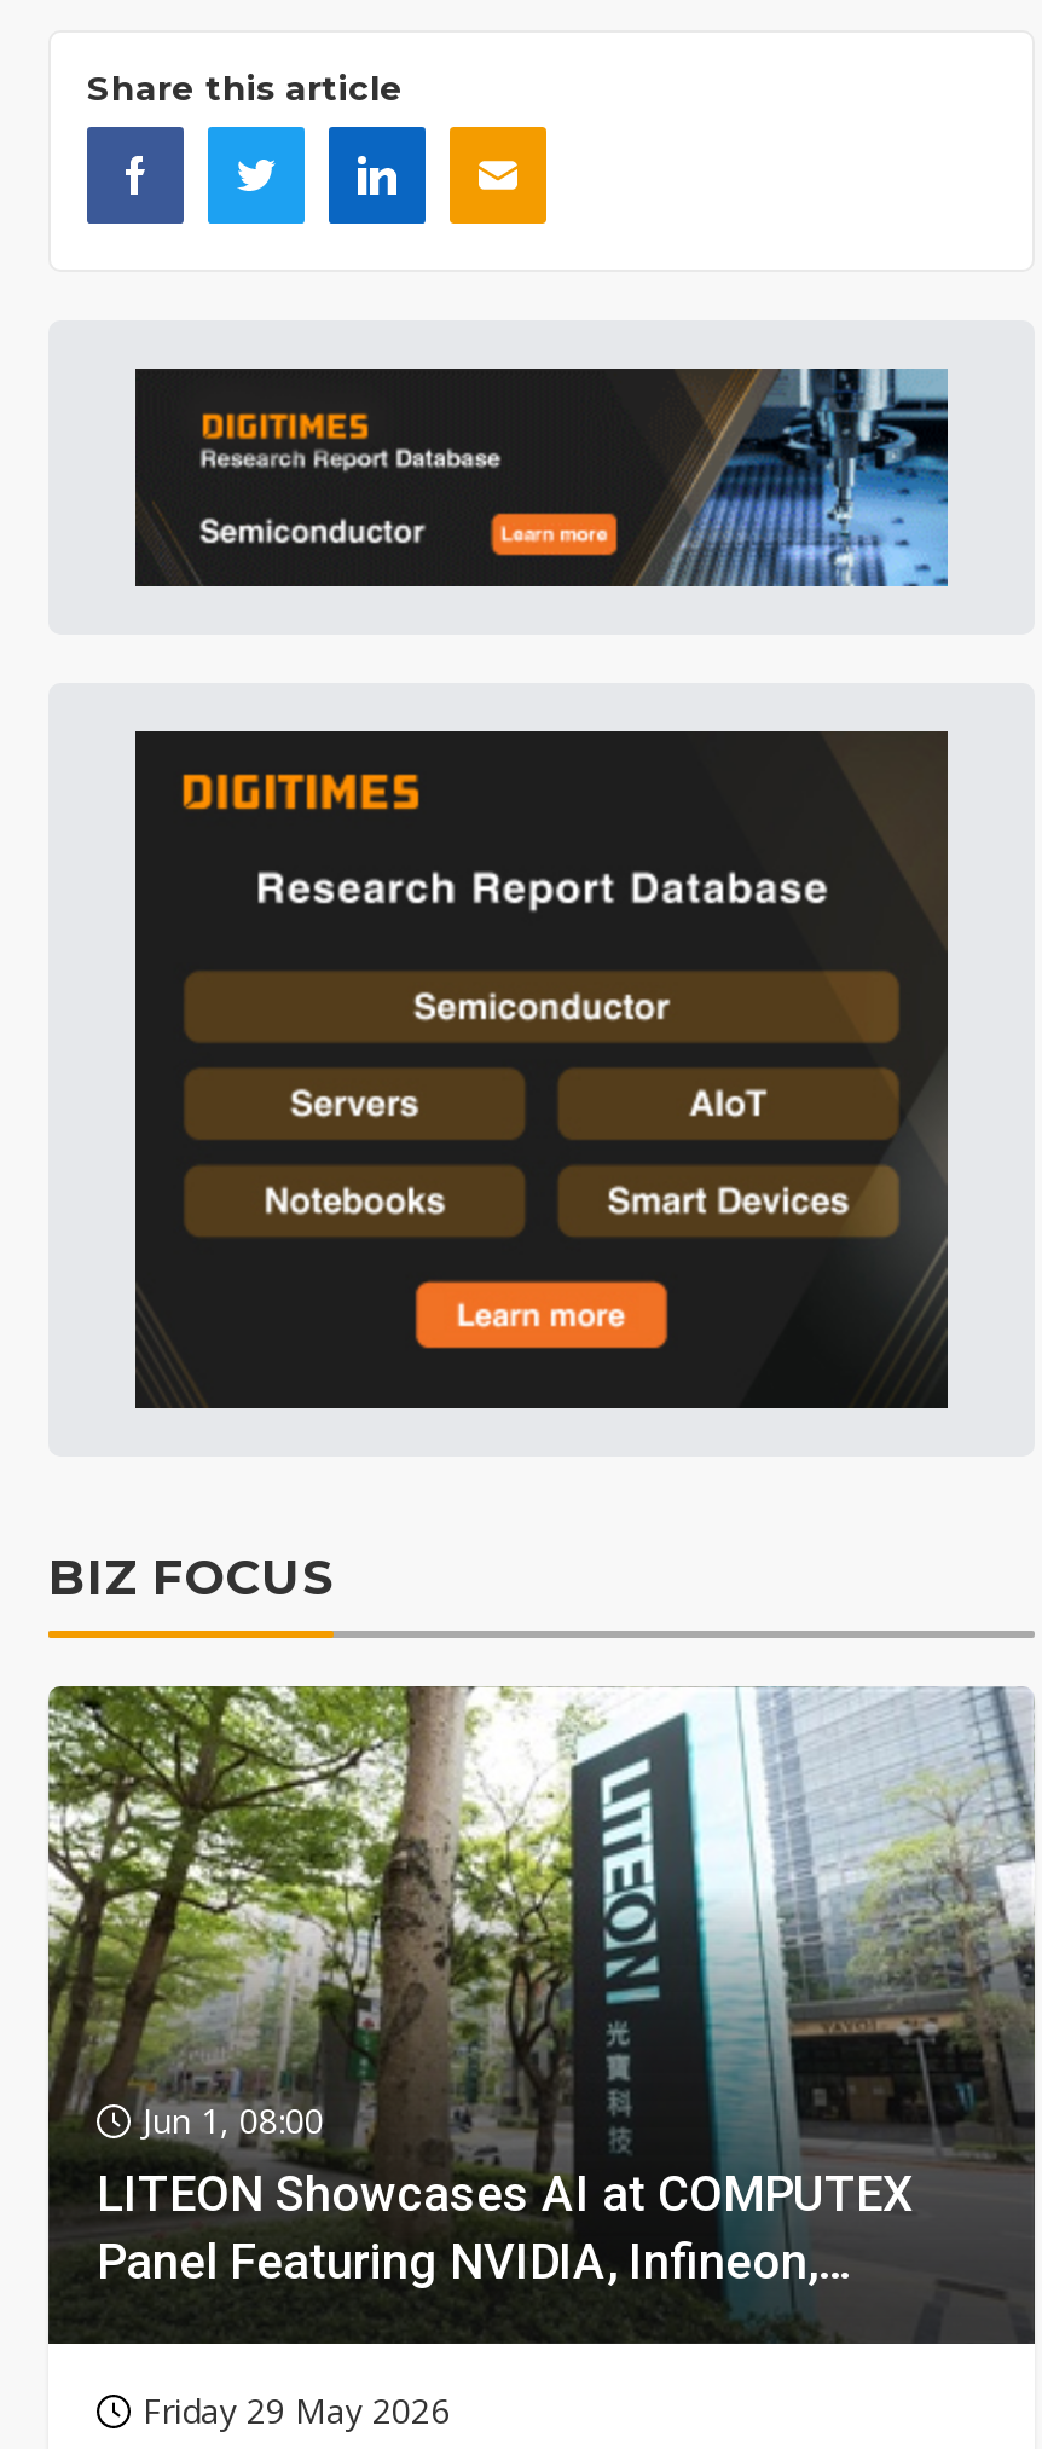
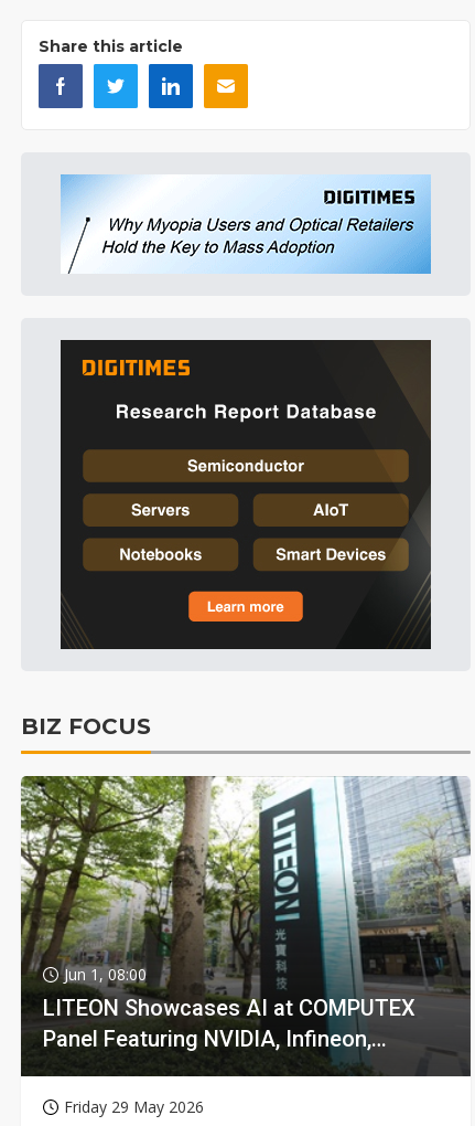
- [image]
+ [image]
